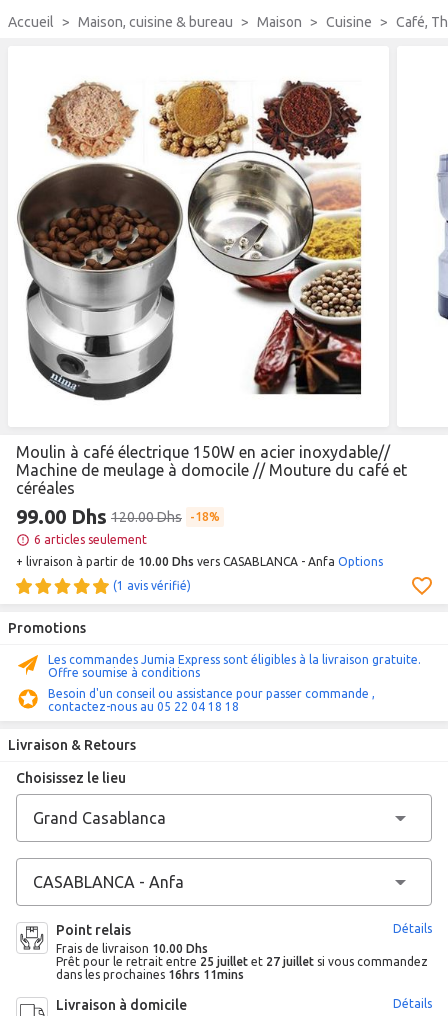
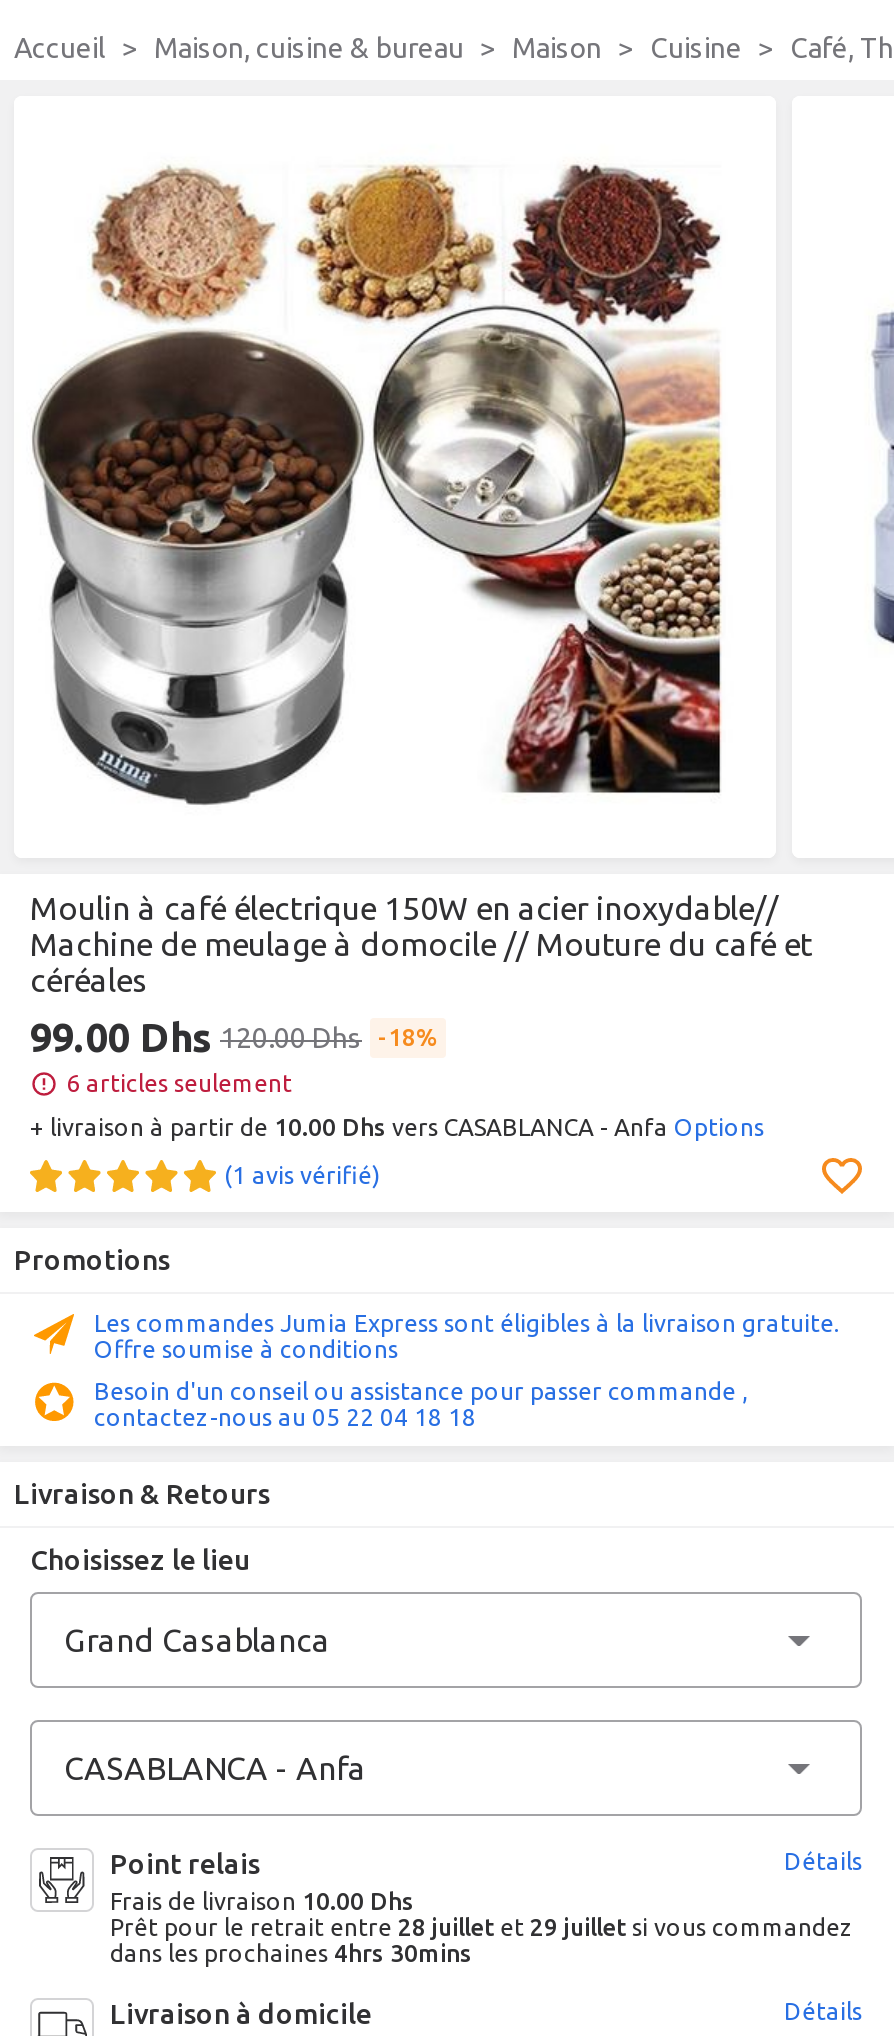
- Prêt pour le retrait entre 25 juillet et 27 juillet si vous commandez
+ Prêt pour le retrait entre 28 juillet et 29 juillet si vous commandez

- dans les prochaines 16hrs 11mins
+ dans les prochaines 4hrs 30mins
